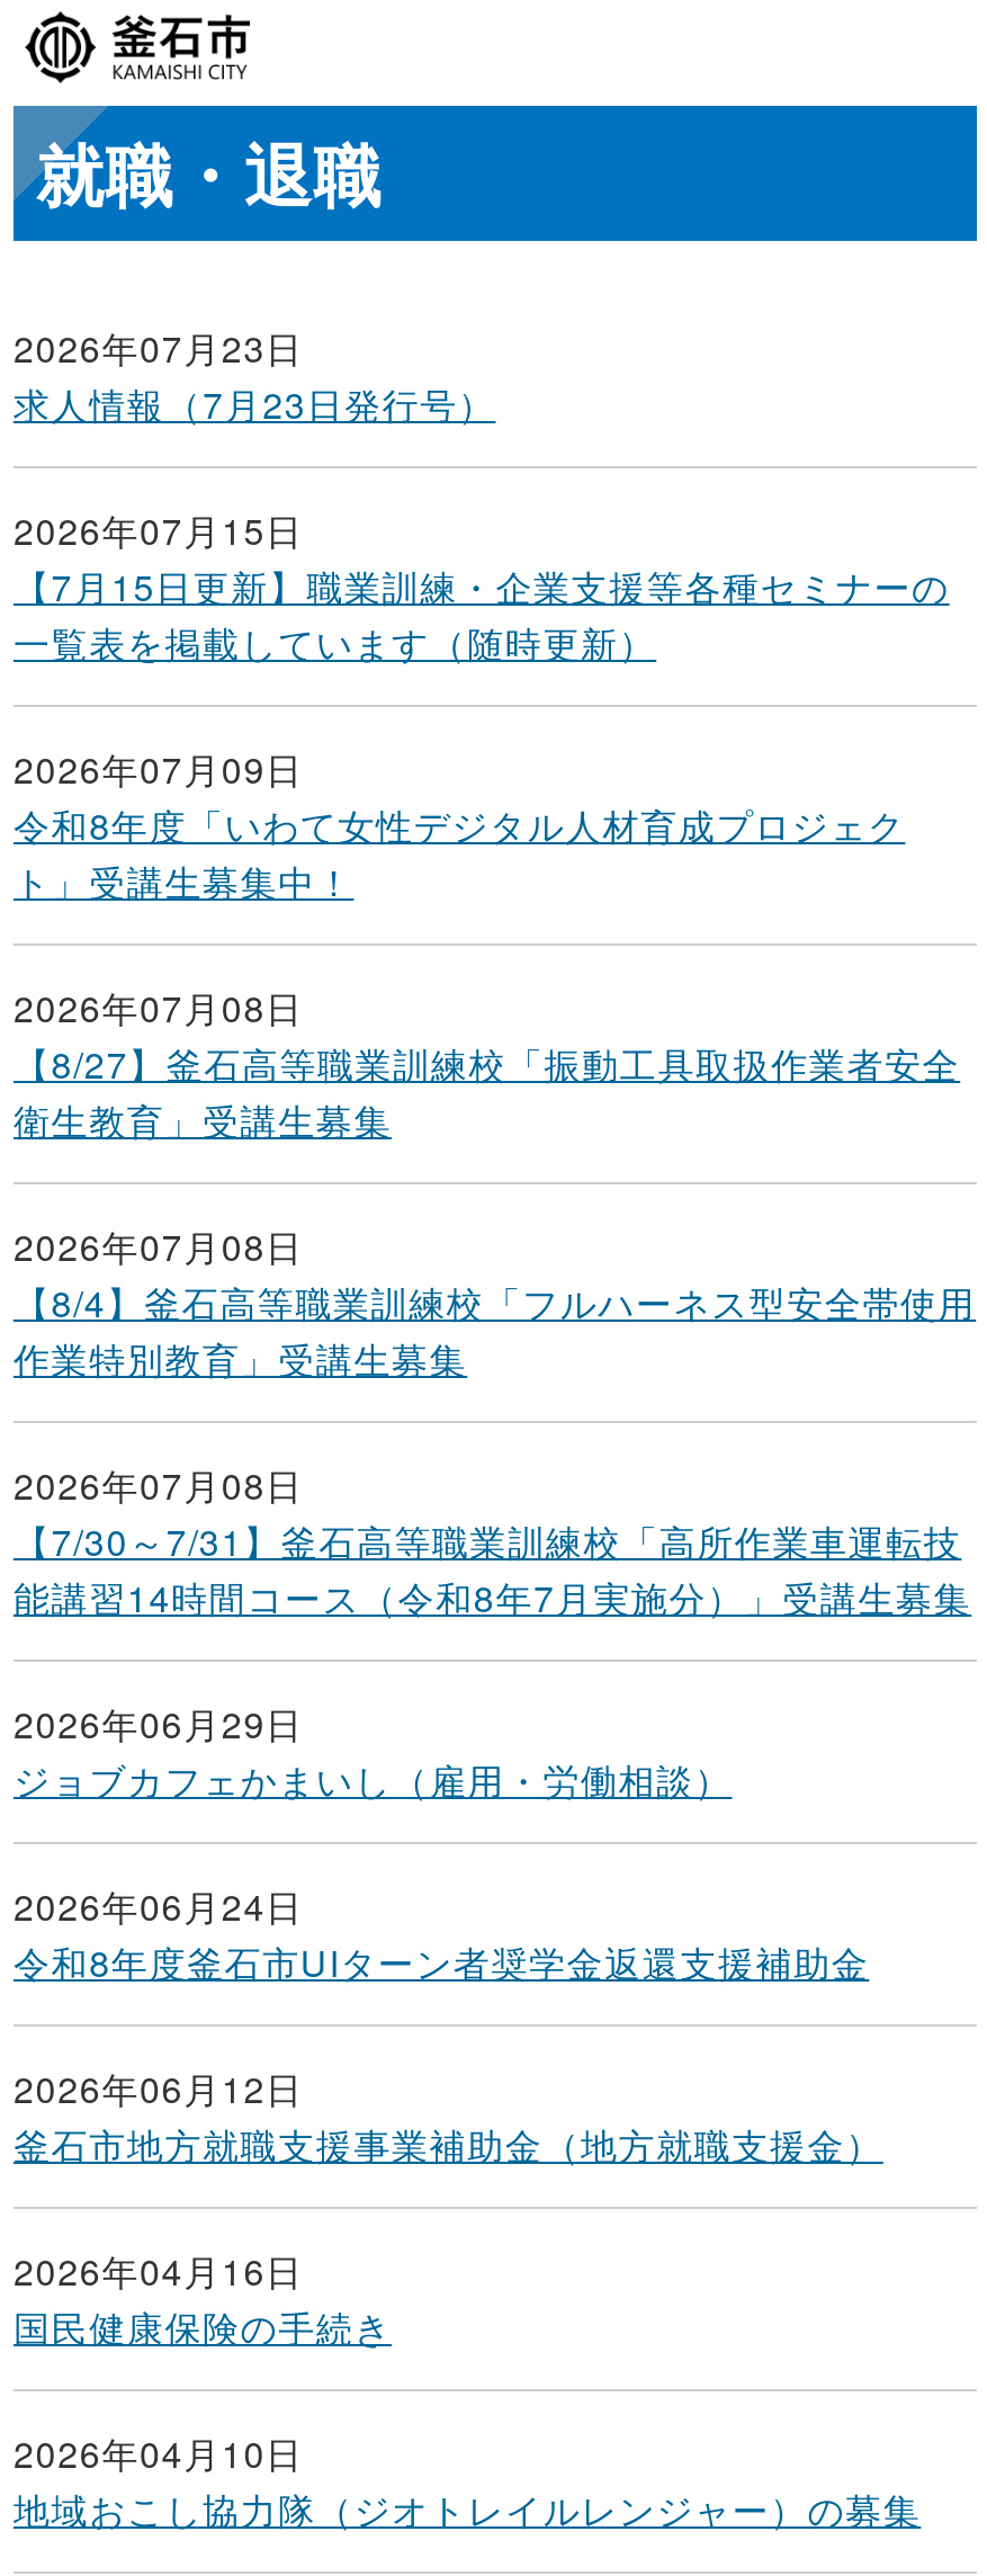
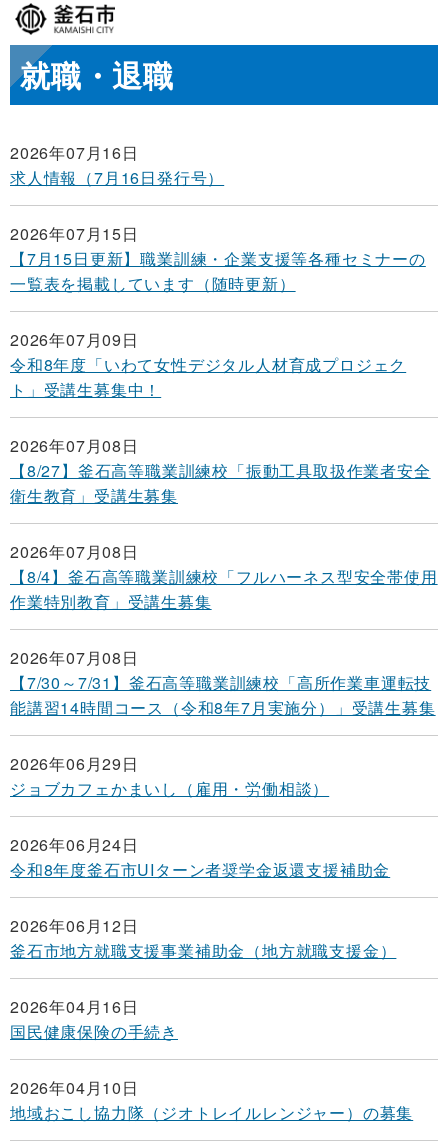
- 2026年07月23日
+ 2026年07月16日

- 求人情報（7月23日発行号）
+ 求人情報（7月16日発行号）
